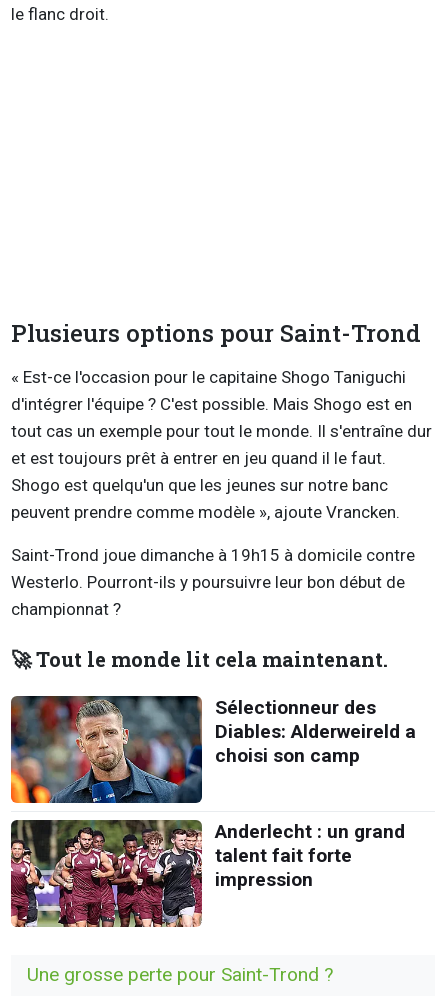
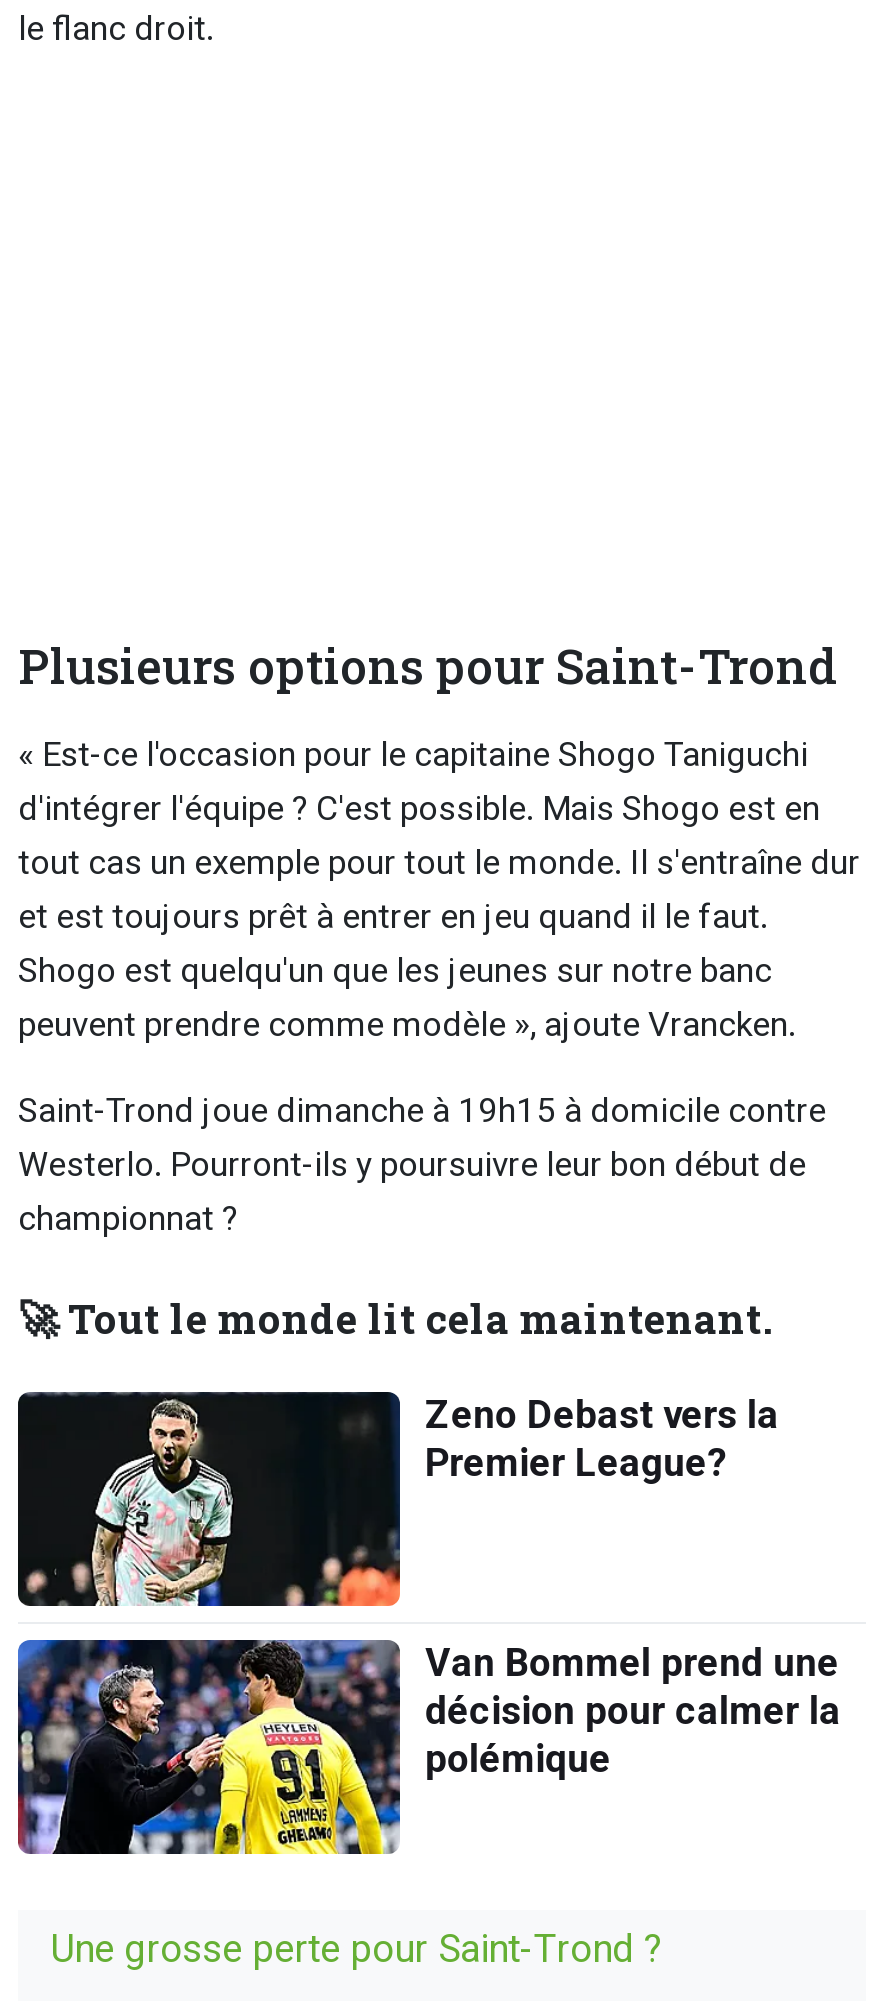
- [image]
- Sélectionneur des
- Diables: Alderweireld a
- choisi son camp
+ [image]
+ Zeno Debast vers la
+ Premier League?

- [image]
- Anderlecht : un grand
- talent fait forte
- impression
+ [image]
+ Van Bommel prend une
+ décision pour calmer la
+ polémique
